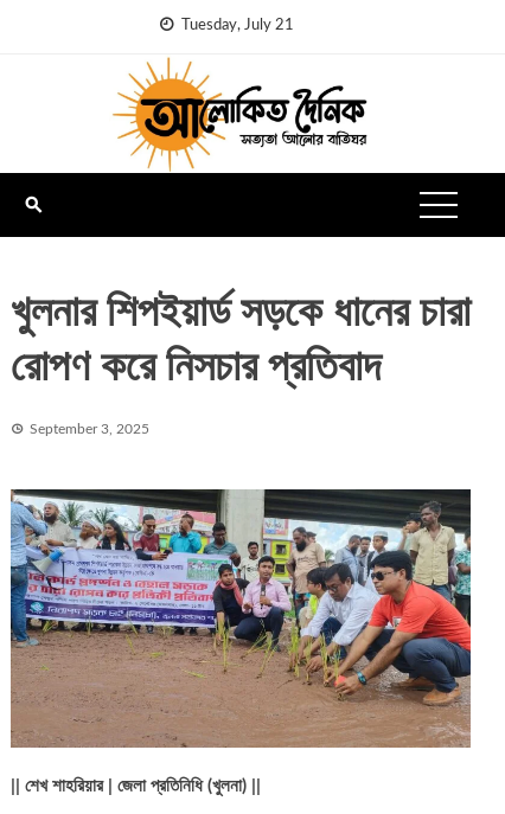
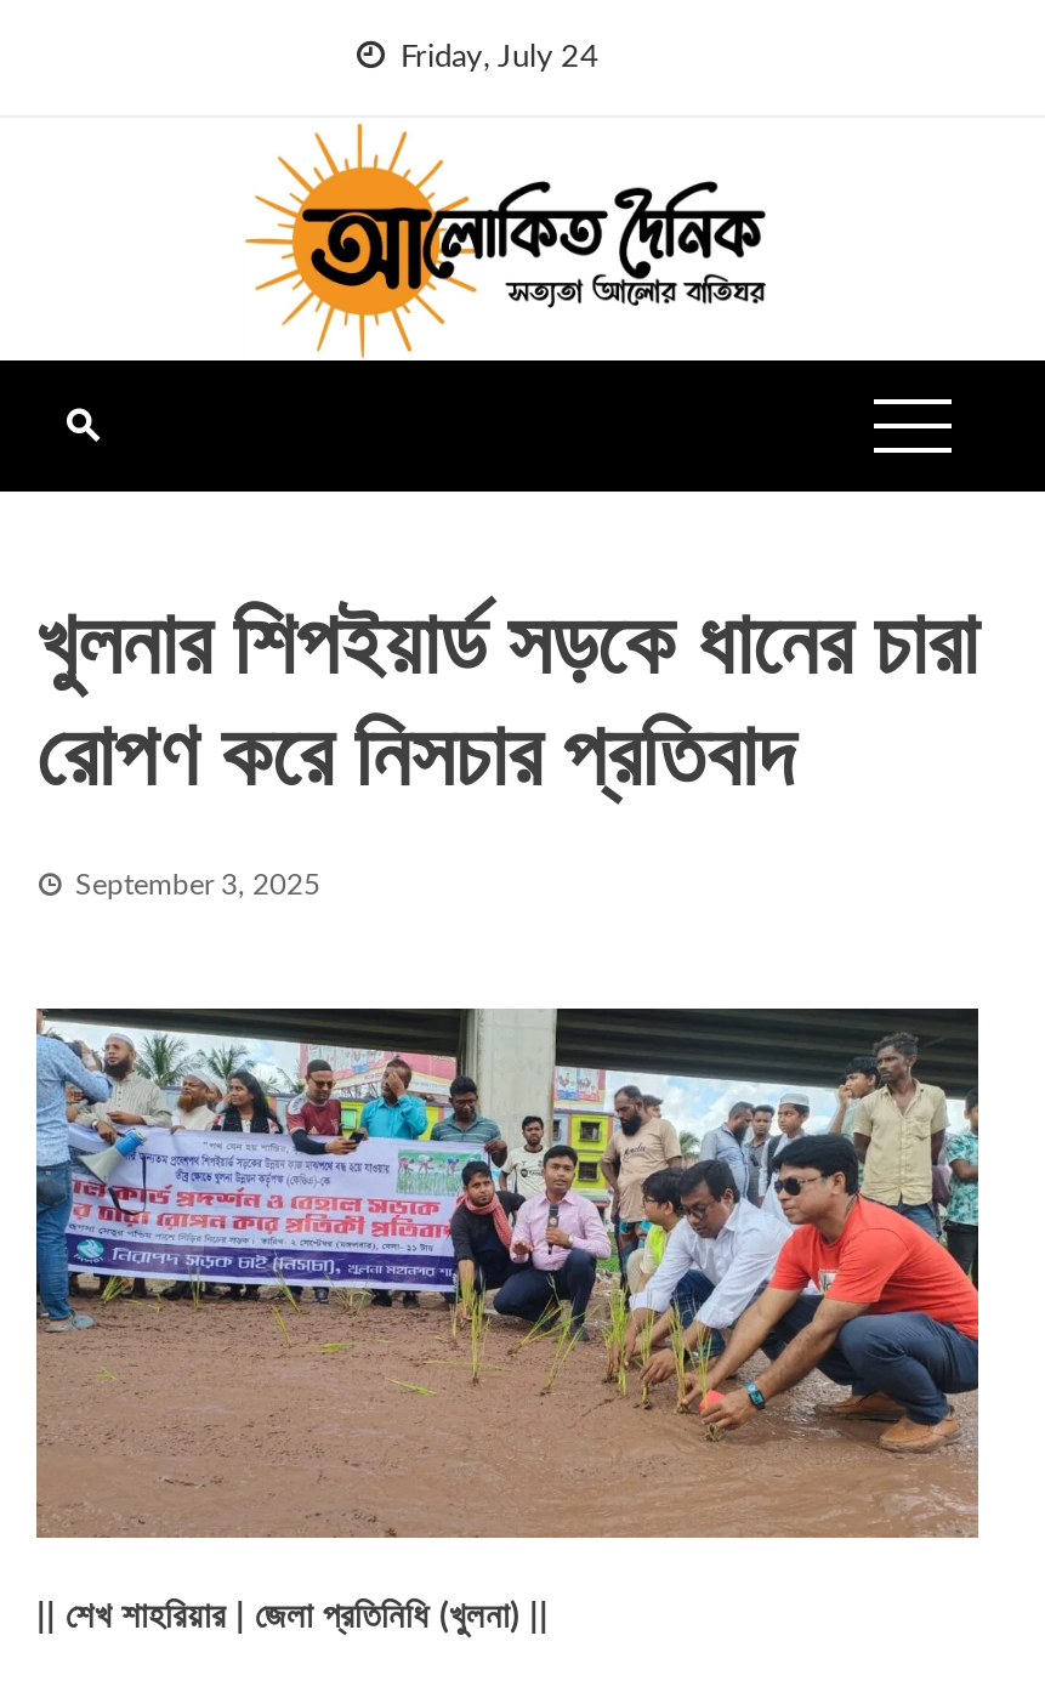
- Tuesday, July 21
+ Friday, July 24
